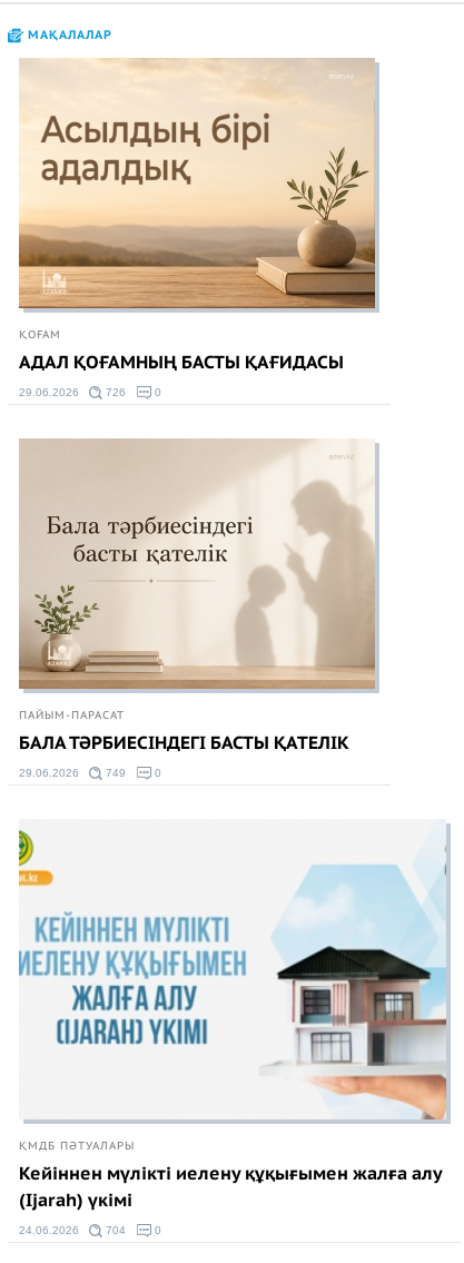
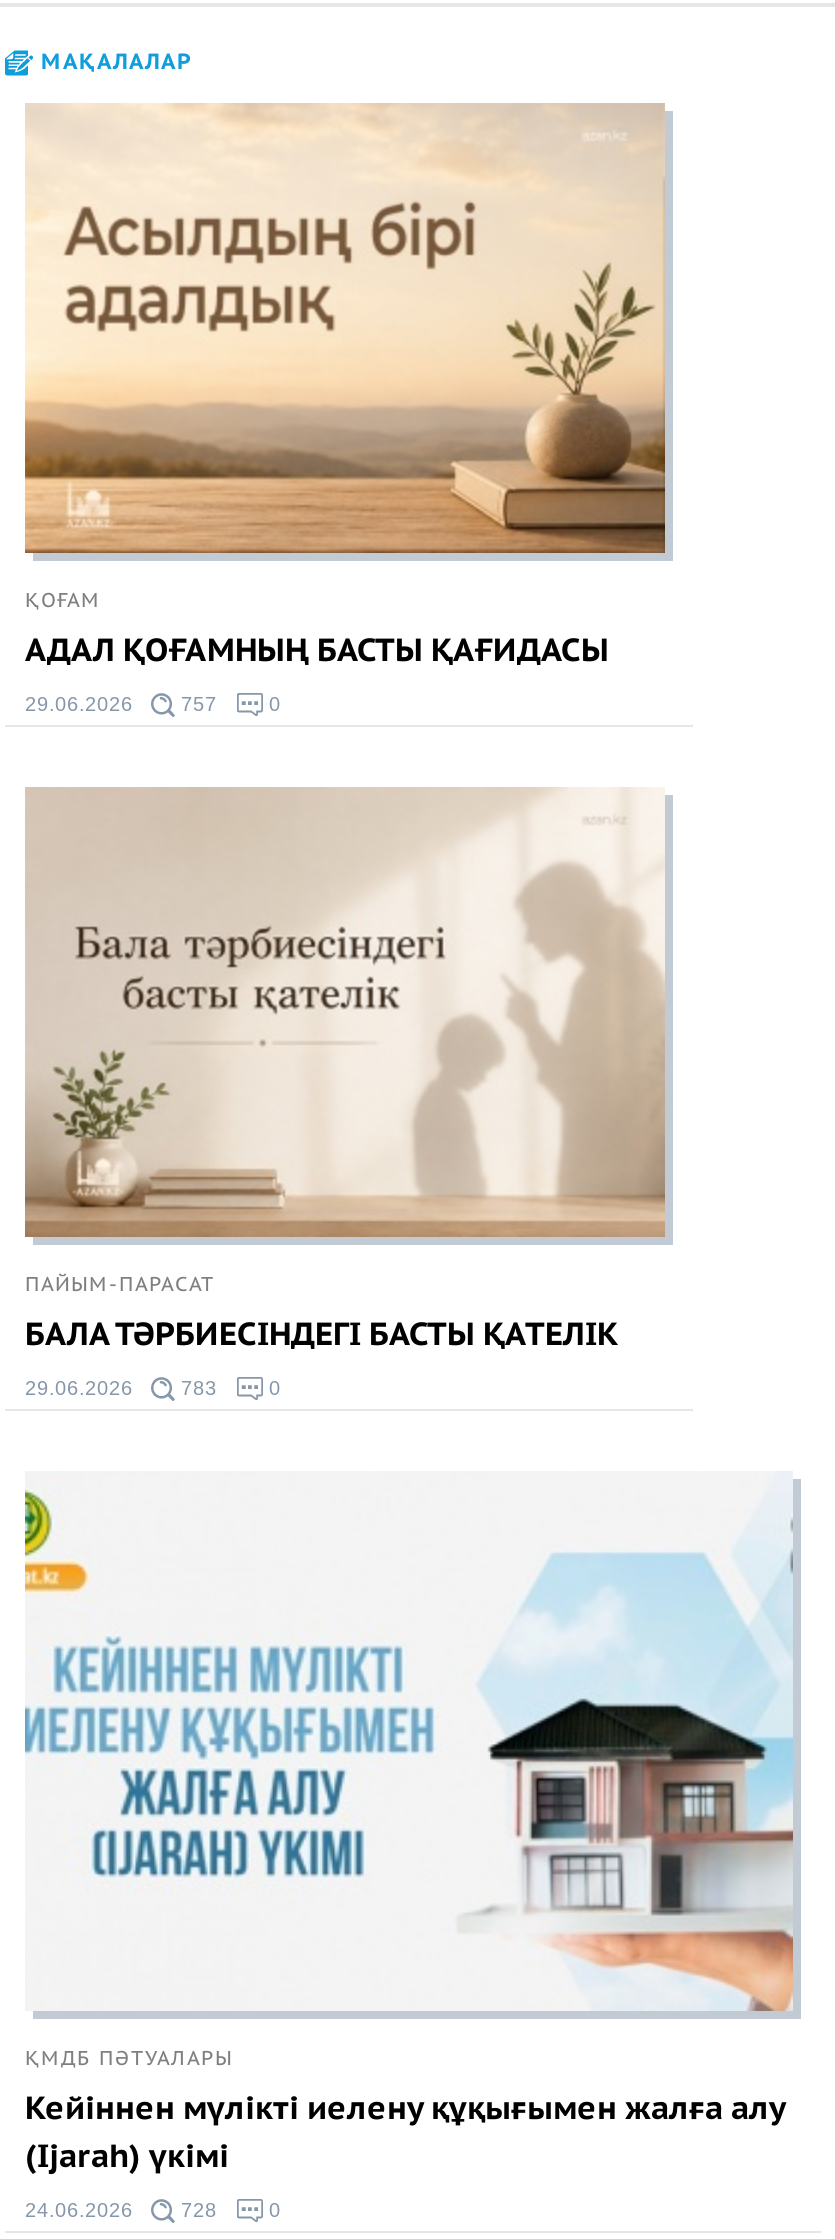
- 29.06.2026 726
+ 29.06.2026 757

- 29.06.2026 749
+ 29.06.2026 783

- 24.06.2026 704
+ 24.06.2026 728
